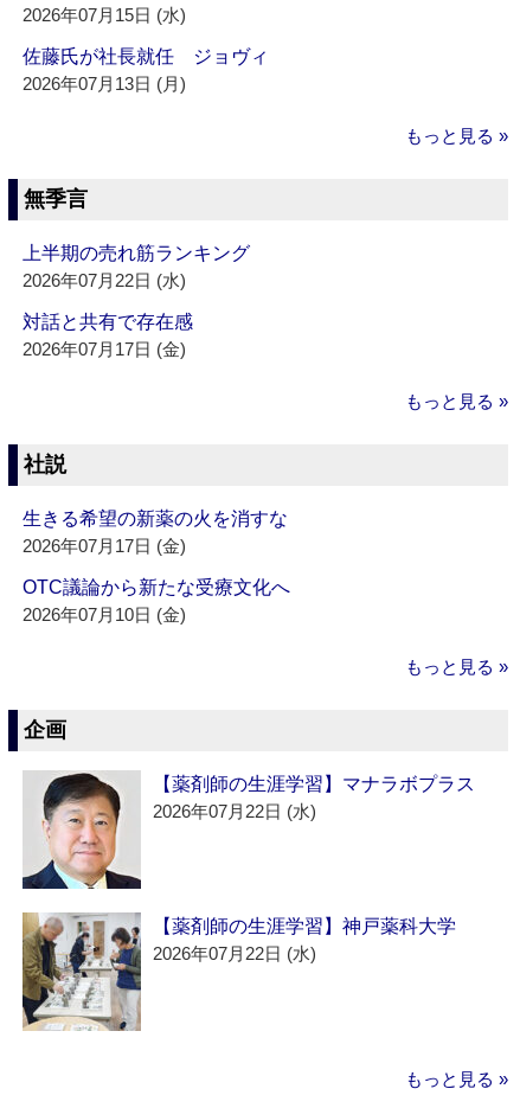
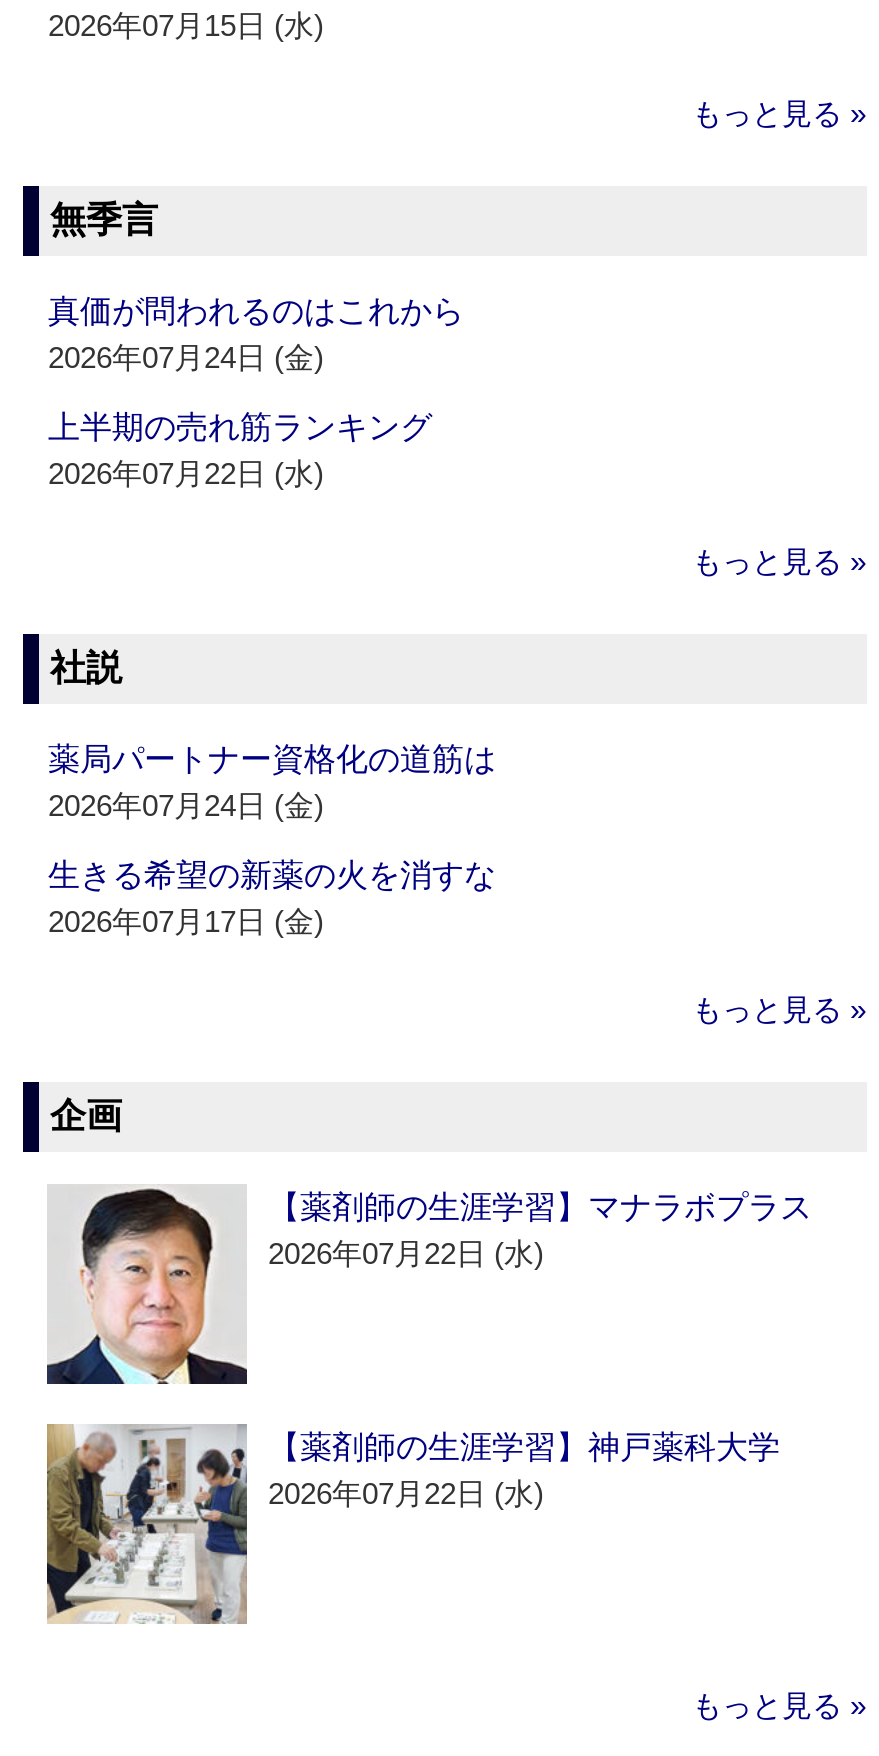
- 佐藤氏が社長就任 ジョヴィ
- 2026年07月13日 (月)

+ 真価が問われるのはこれから
+ 2026年07月24日 (金)

- 対話と共有で存在感
- 2026年07月17日 (金)

+ 薬局パートナー資格化の道筋は
+ 2026年07月24日 (金)

- OTC議論から新たな受療文化へ
- 2026年07月10日 (金)
